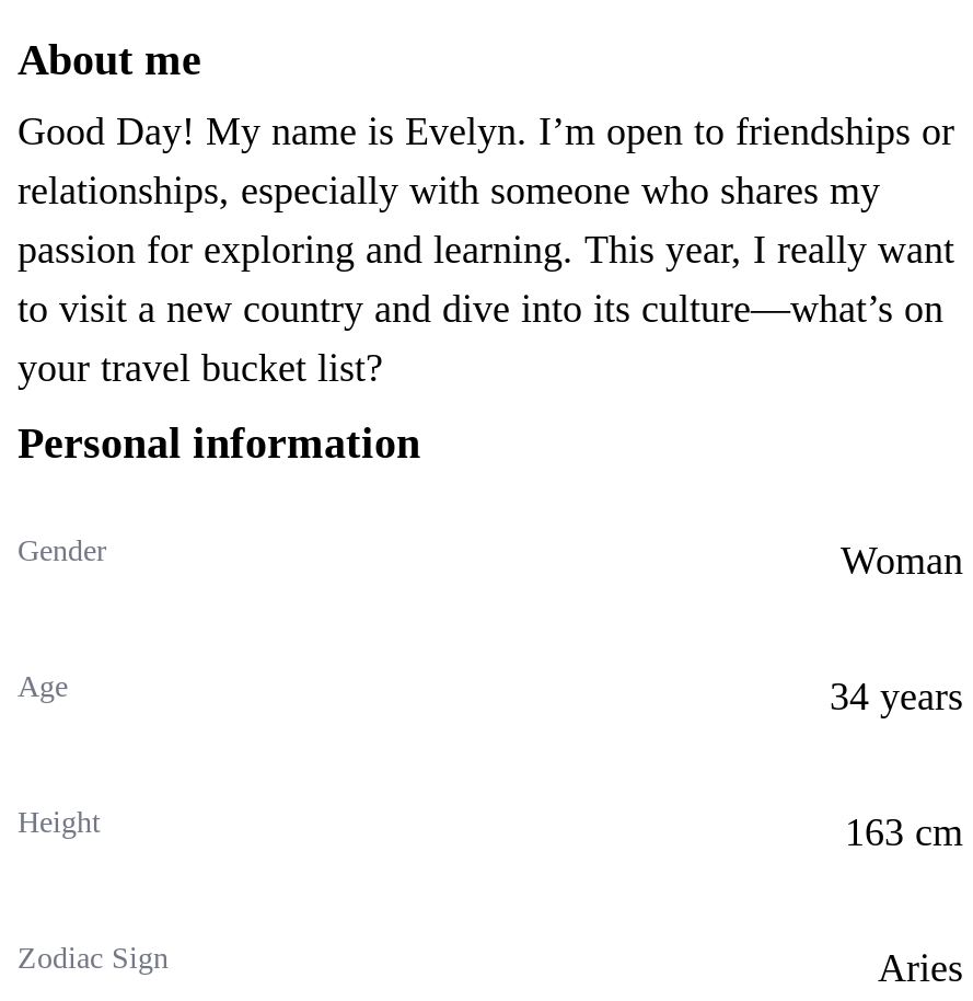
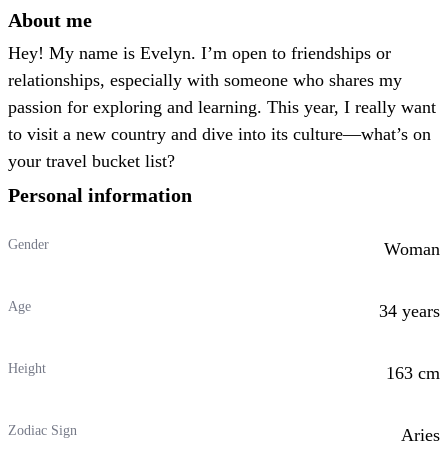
- Good Day! My name is Evelyn. I’m open to friendships or
+ Hey! My name is Evelyn. I’m open to friendships or
